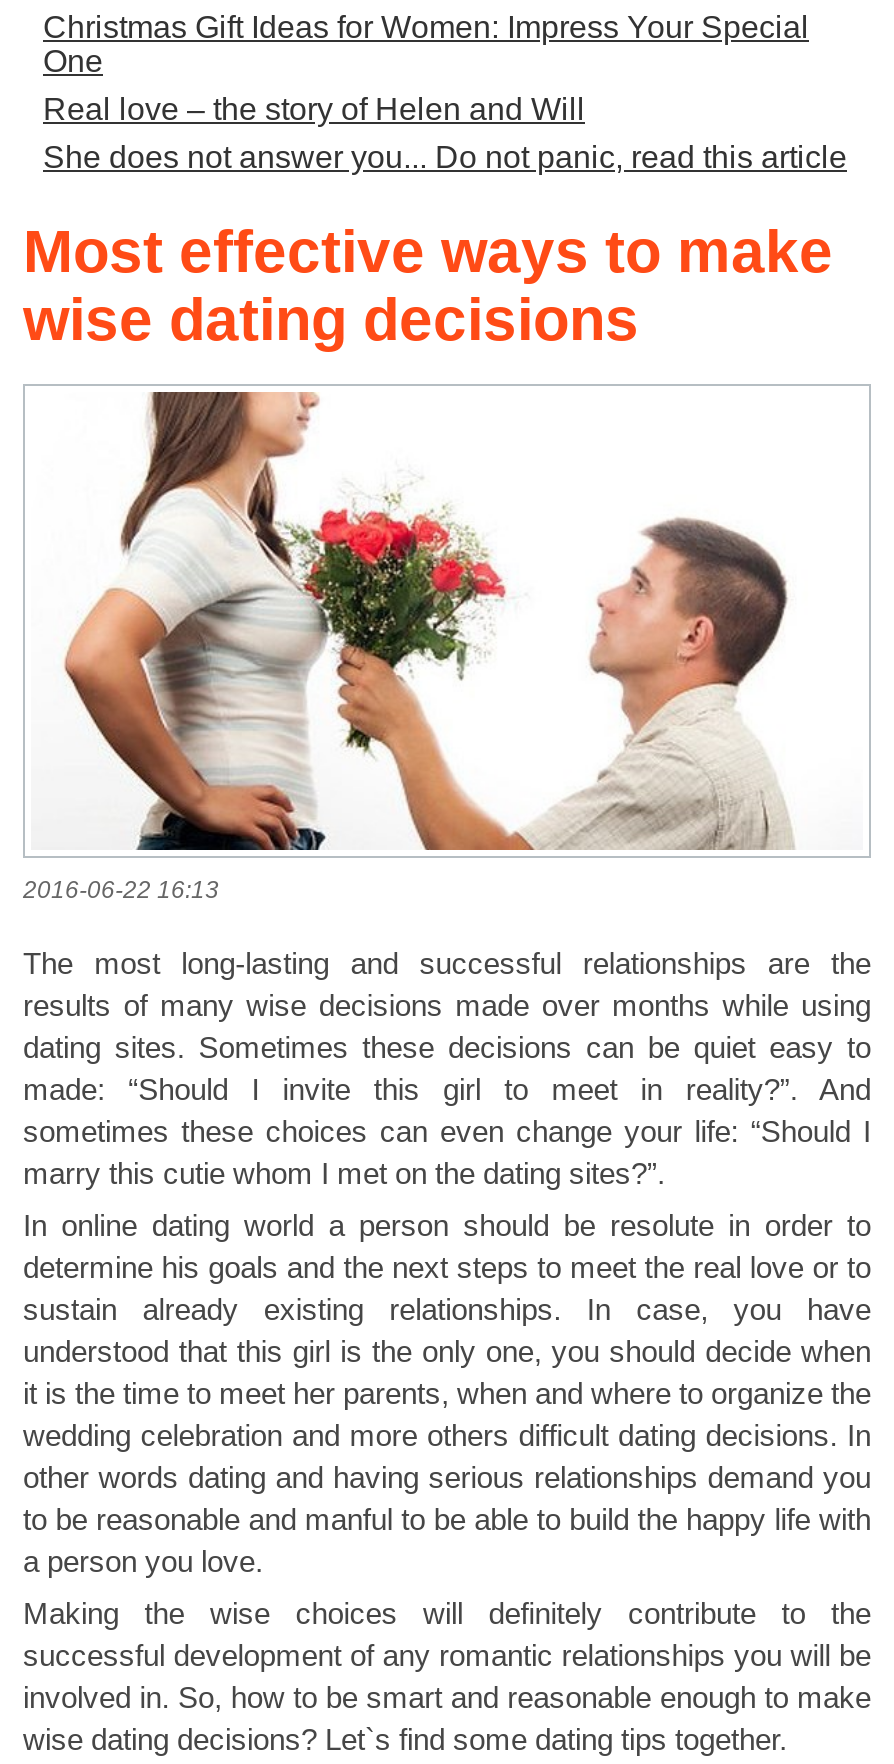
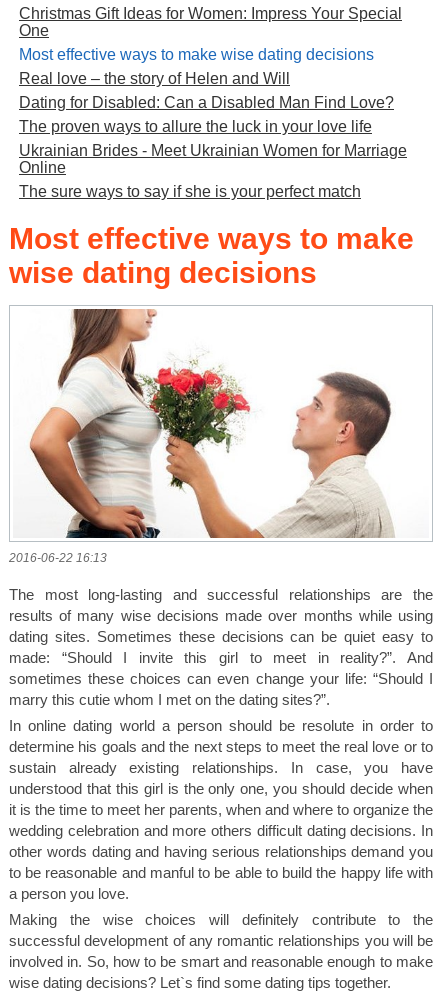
+ Most effective ways to make wise dating decisions

- She does not answer you... Do not panic, read this article
+ Dating for Disabled: Can a Disabled Man Find Love?
+ The proven ways to allure the luck in your love life
+ Ukrainian Brides - Meet Ukrainian Women for Marriage
+ Online
+ The sure ways to say if she is your perfect match
